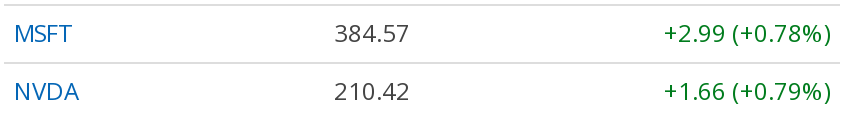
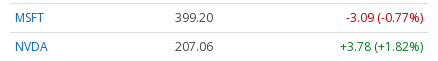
- 384.57
+ 399.20

- +2.99 (+0.78%)
+ -3.09 (-0.77%)

- 210.42
+ 207.06

- +1.66 (+0.79%)
+ +3.78 (+1.82%)
